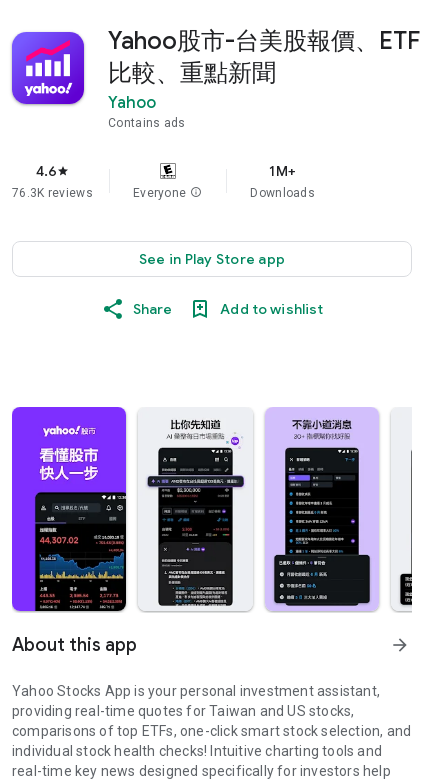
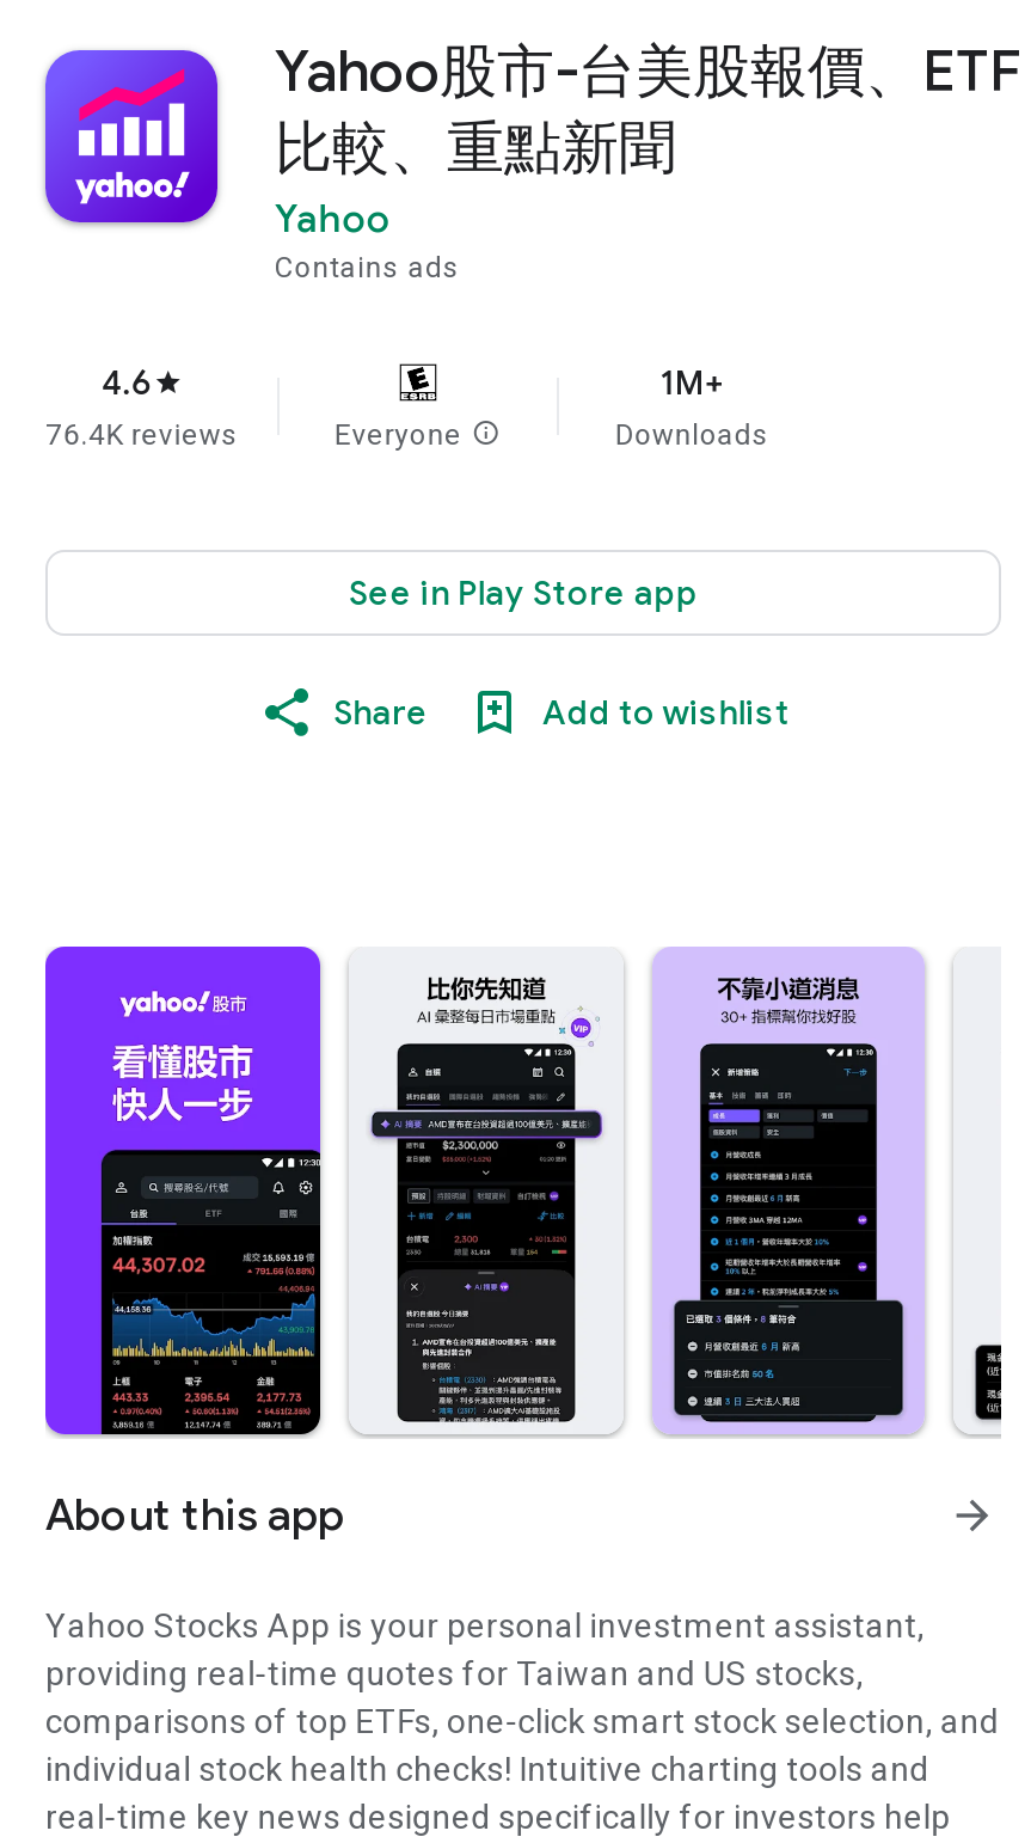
- 76.3K reviews
+ 76.4K reviews
